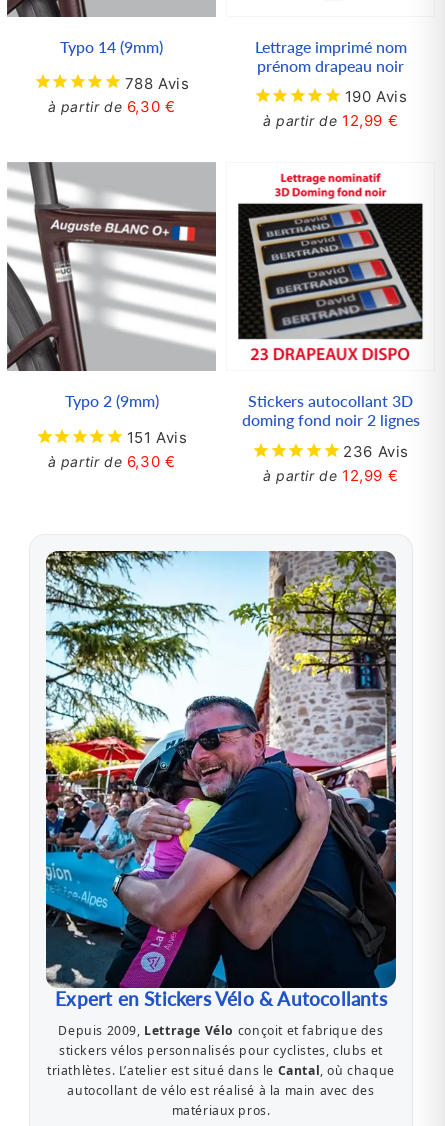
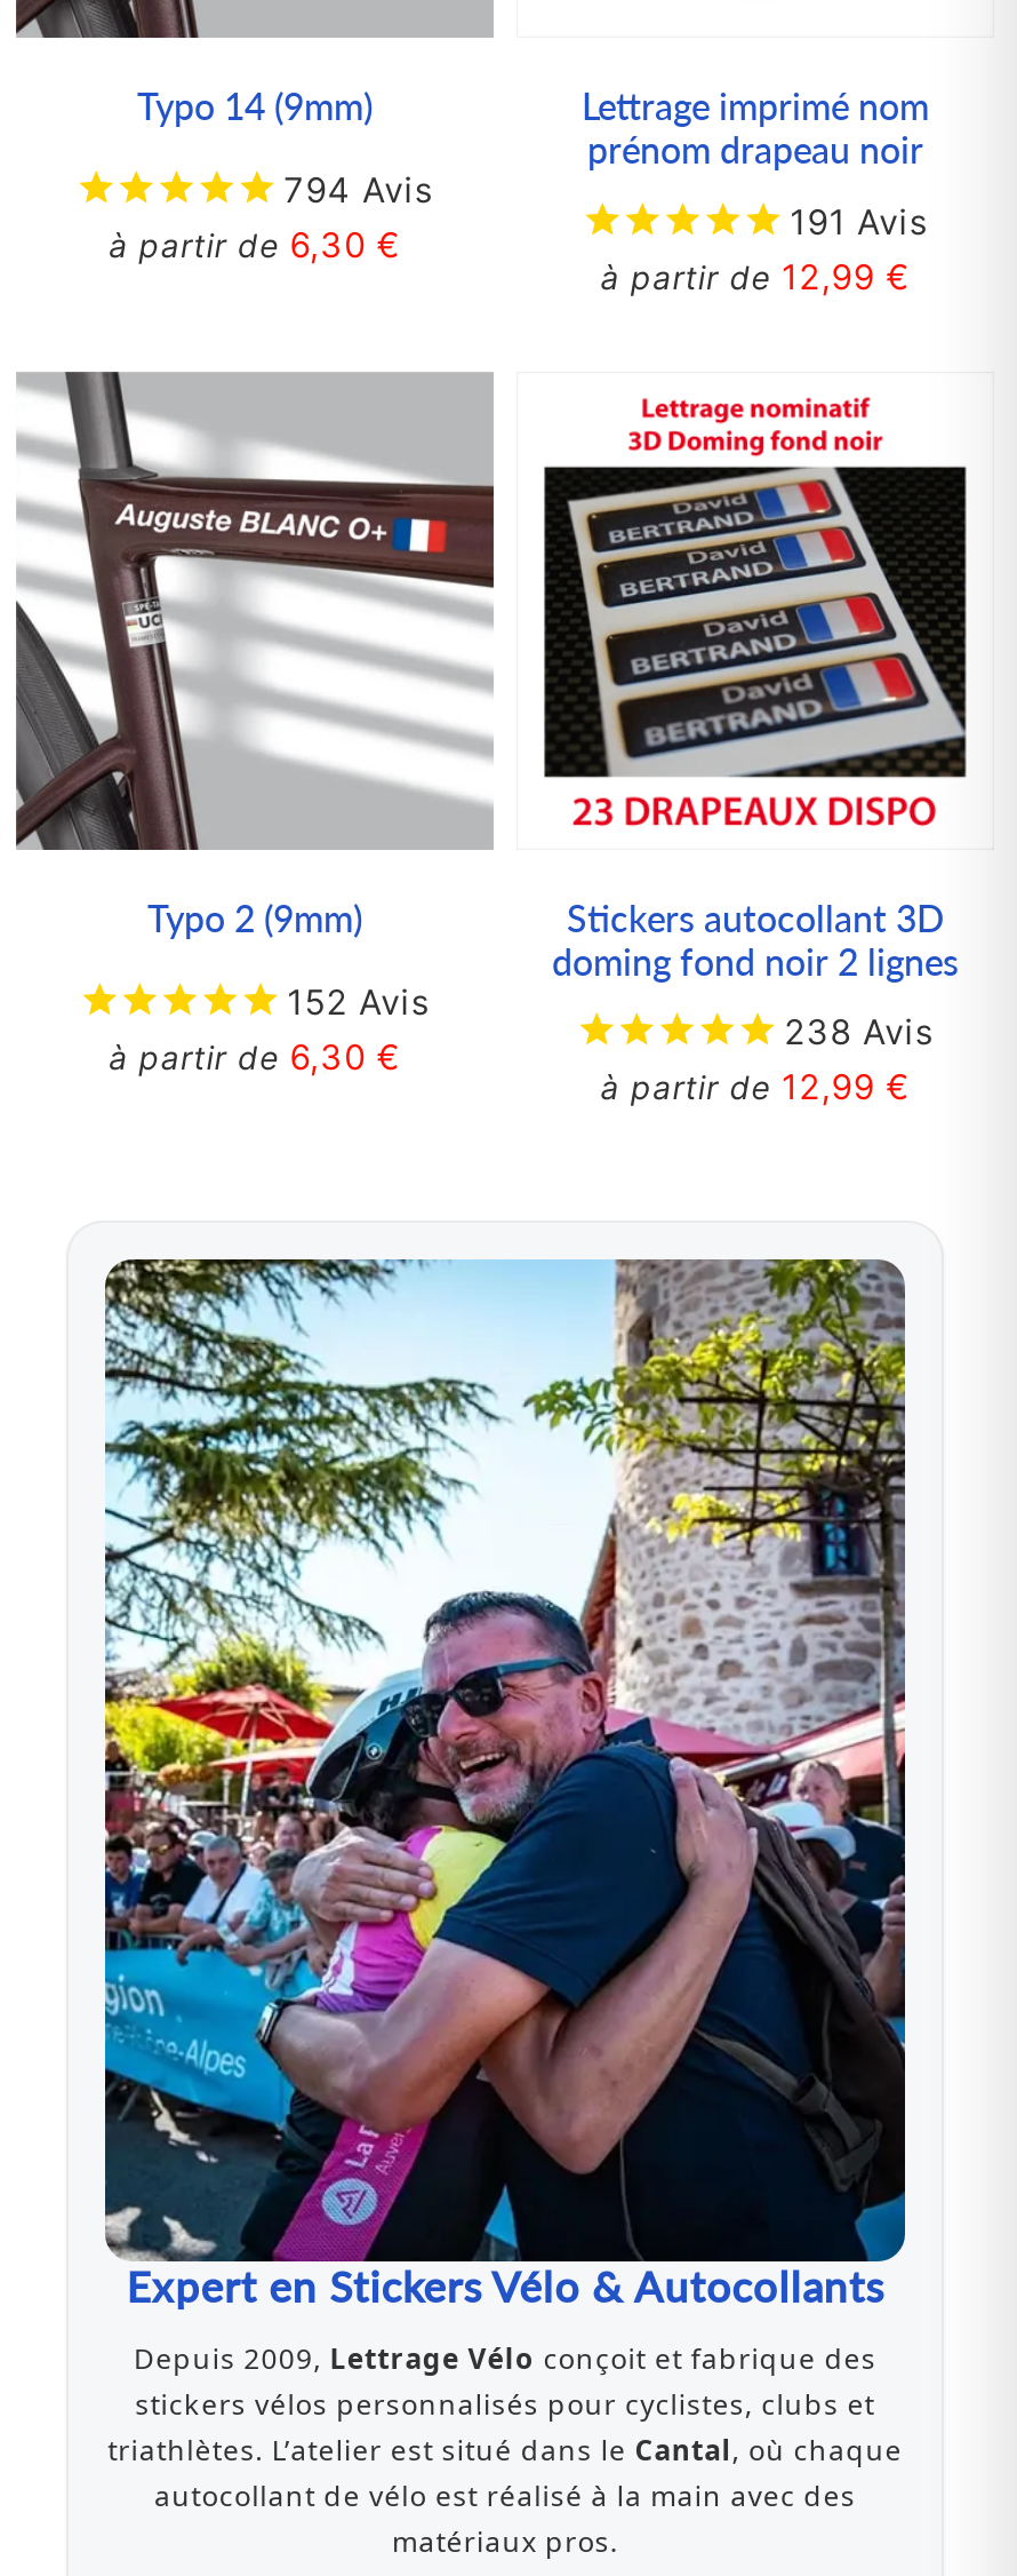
- 788 Avis
+ 794 Avis

- 190 Avis
+ 191 Avis

- 151 Avis
+ 152 Avis

- 236 Avis
+ 238 Avis
